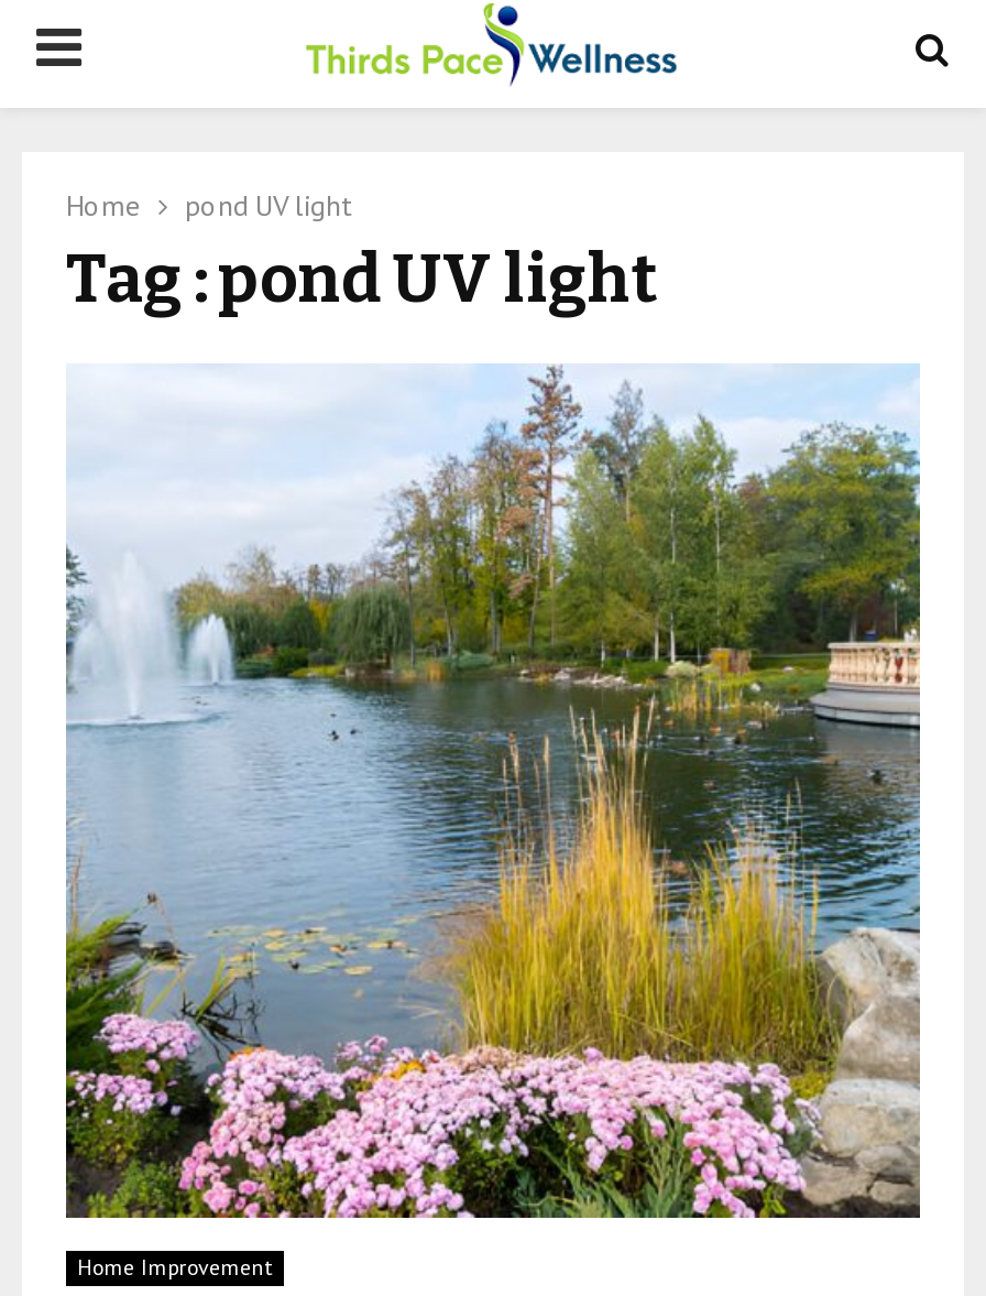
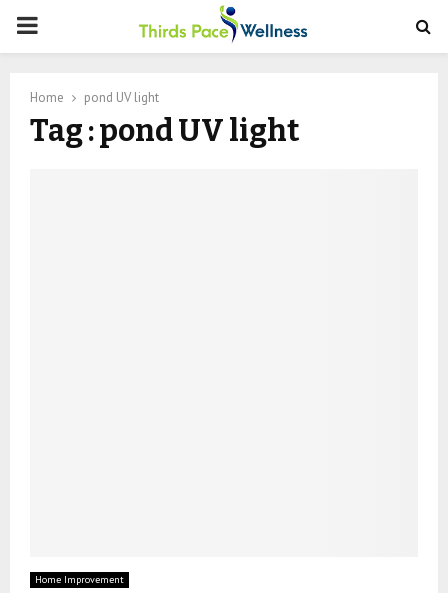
- [image]
